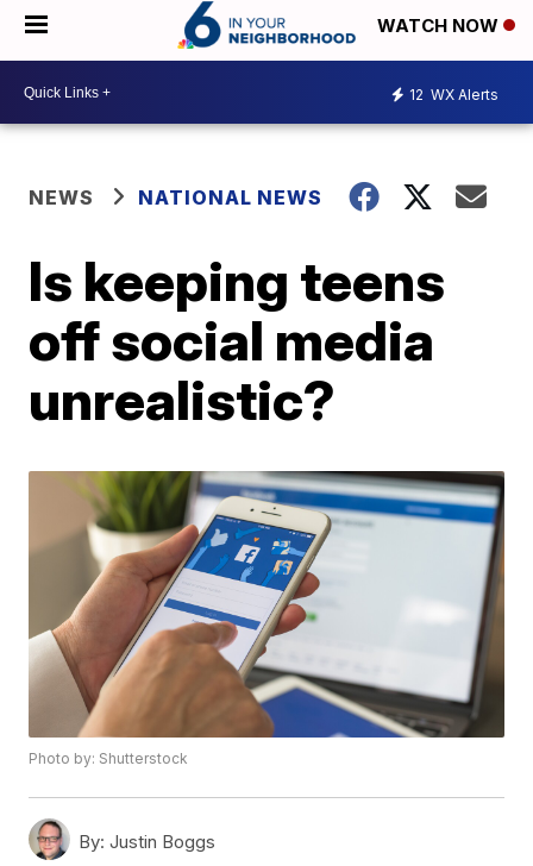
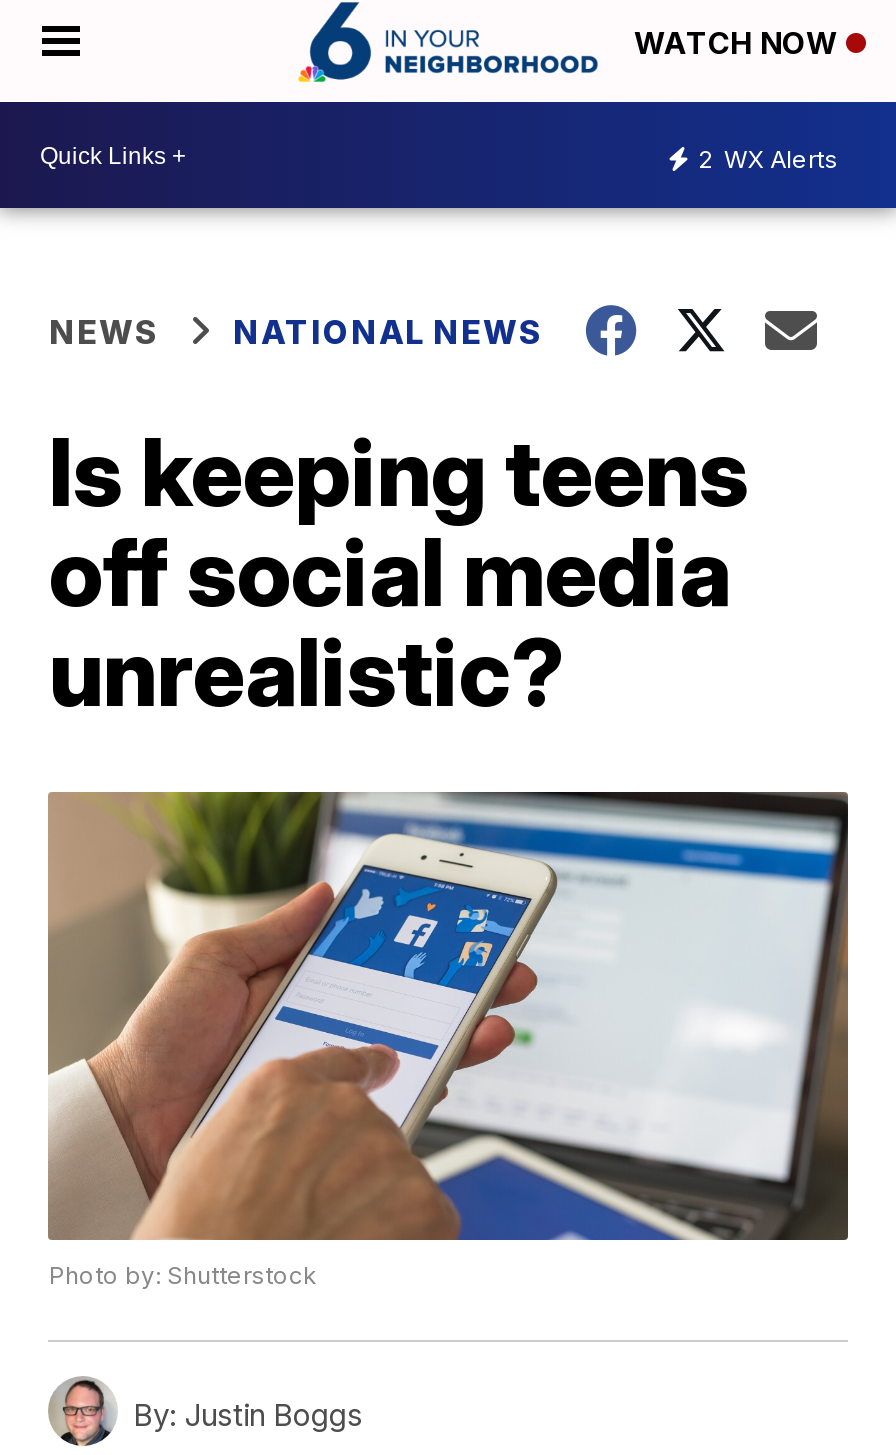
- 12 WX Alerts
+ 2 WX Alerts
